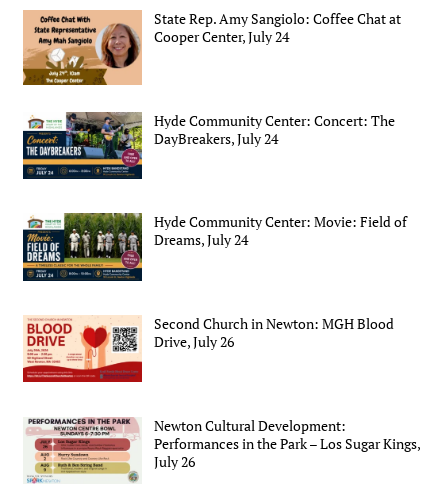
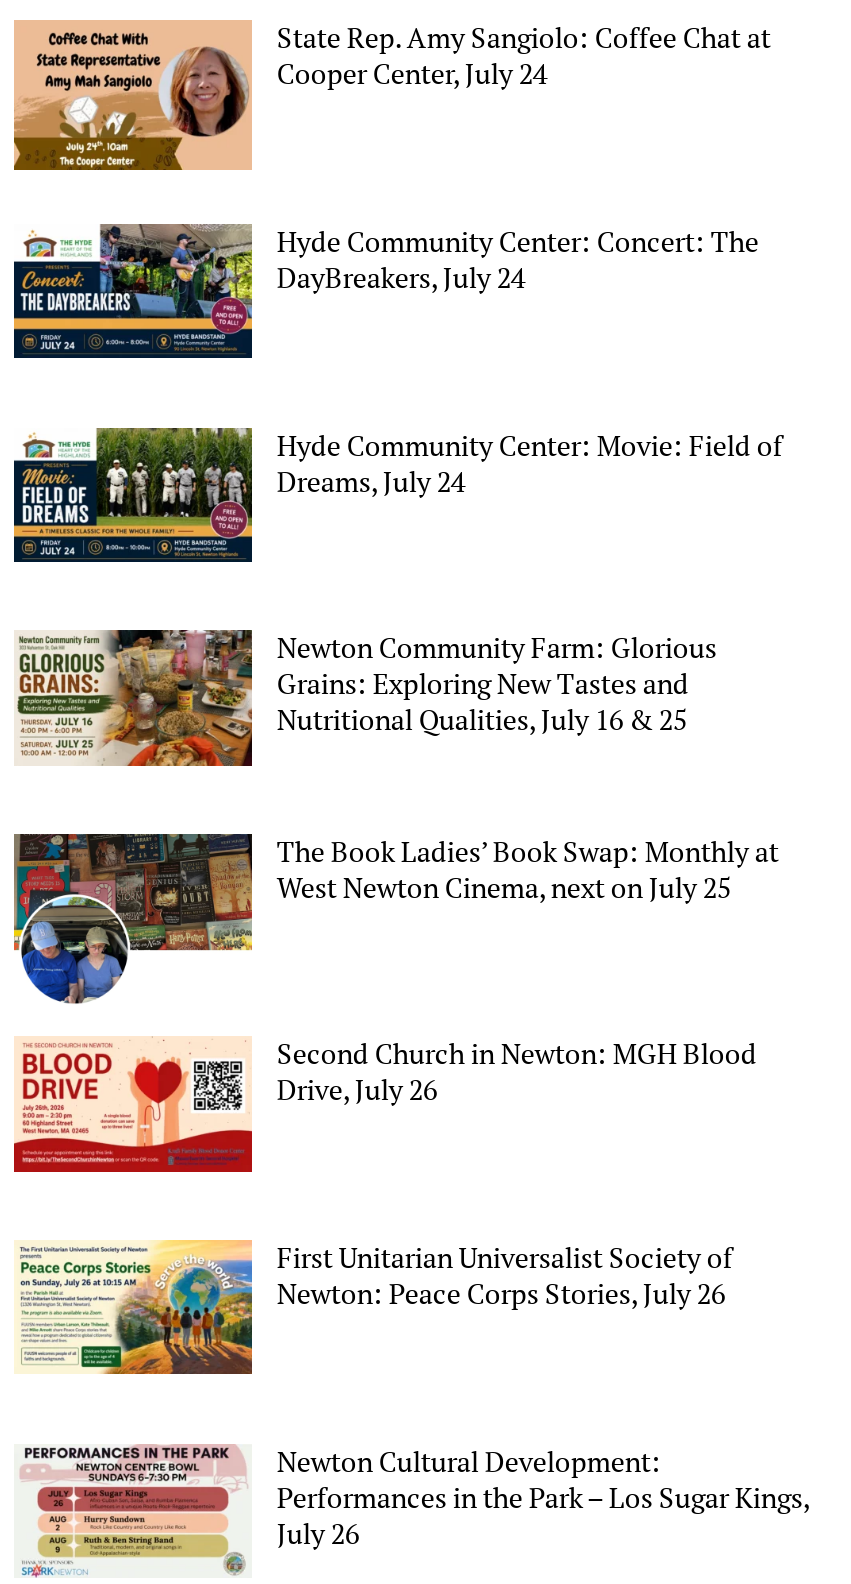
+ [image]

+ [image]
+ Newton Community Farm: Glorious
+ Grains: Exploring New Tastes and
+ Nutritional Qualities, July 16 & 25
+ The Book Ladies’ Book Swap: Monthly at
+ West Newton Cinema, next on July 25

+ [image]
+ First Unitarian Universalist Society of
+ Newton: Peace Corps Stories, July 26
